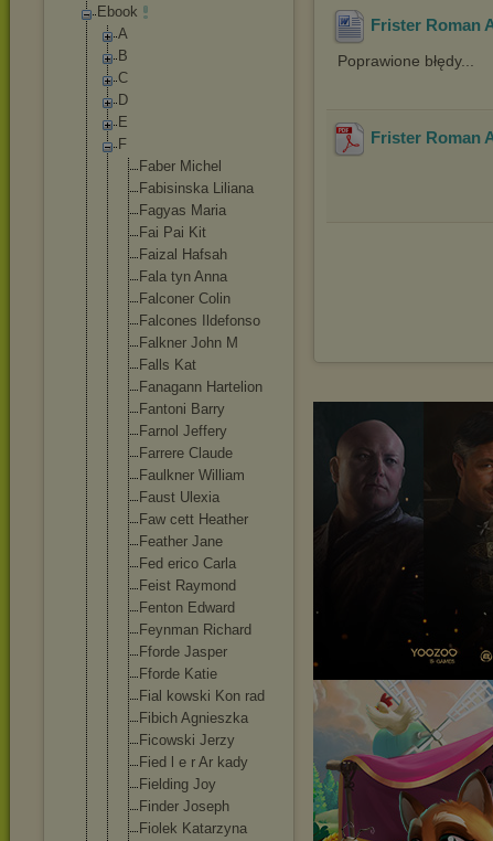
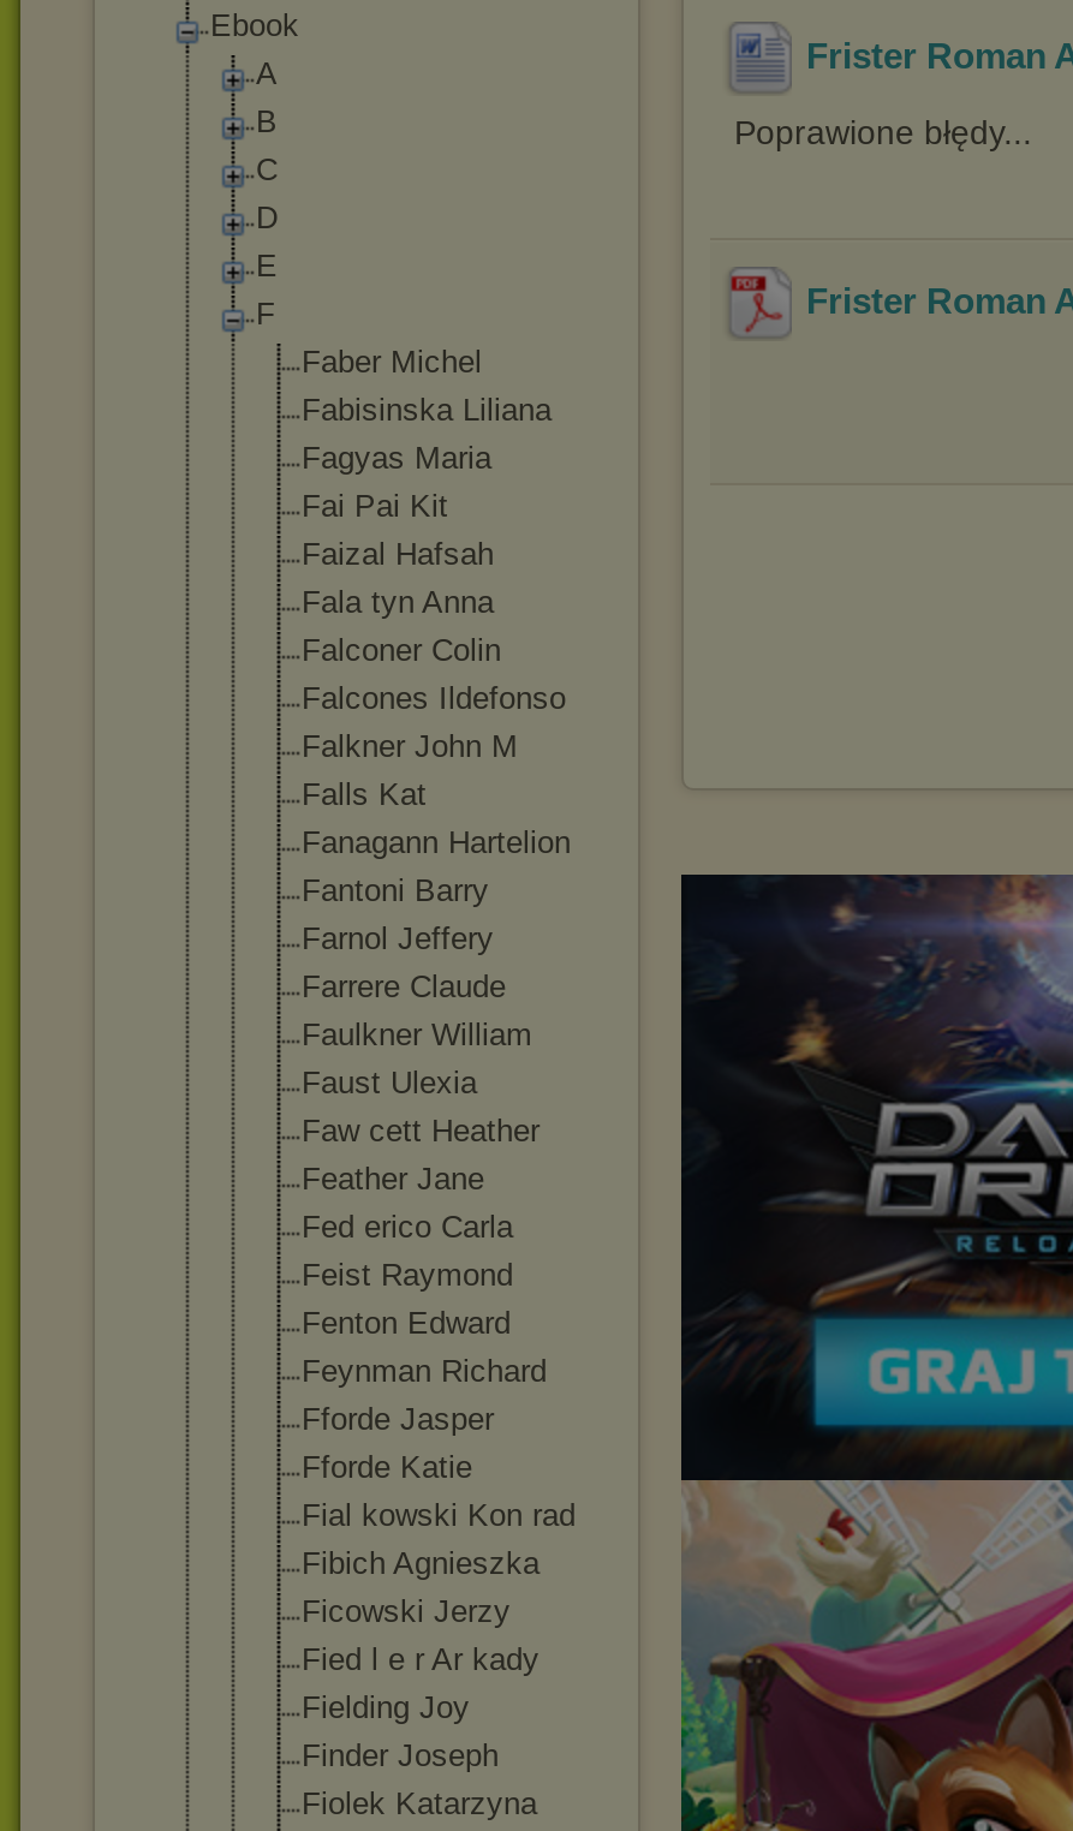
- [image]
+ [image]
